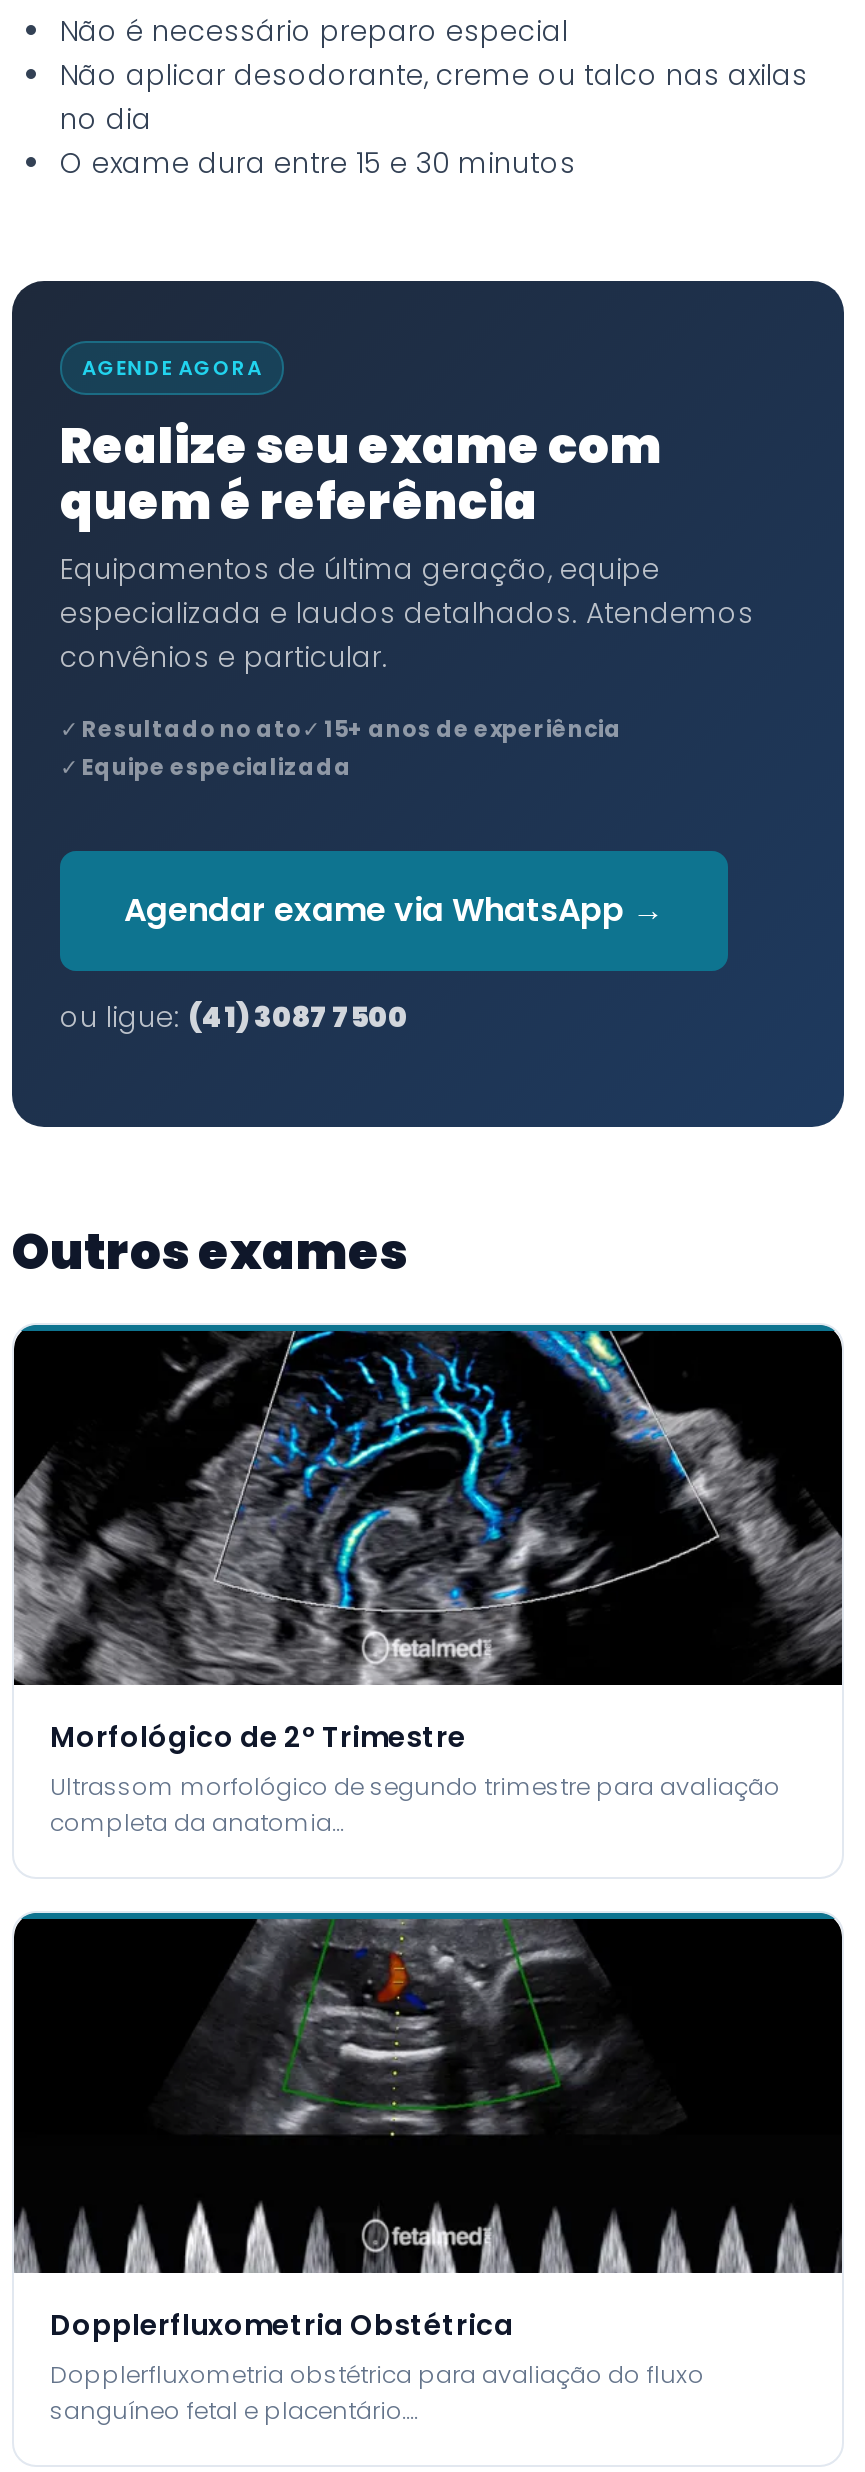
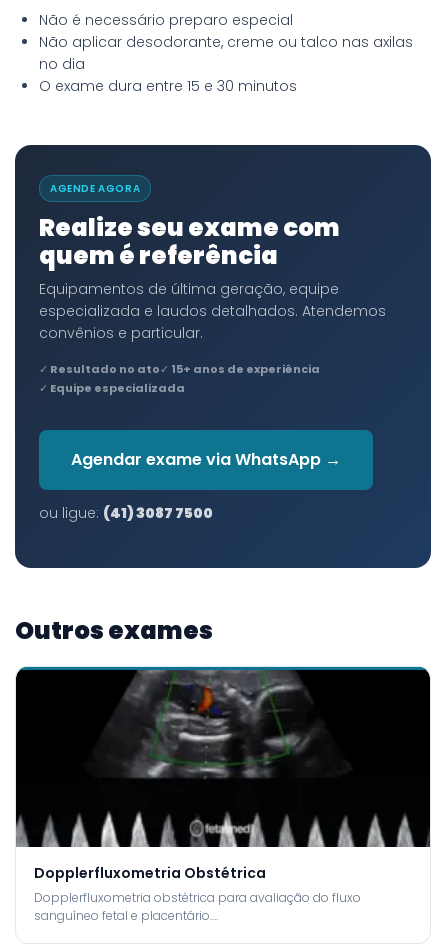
- [image]
- Morfológico de 2º Trimestre
- Ultrassom morfológico de segundo trimestre para avaliação
- completa da anatomia…
